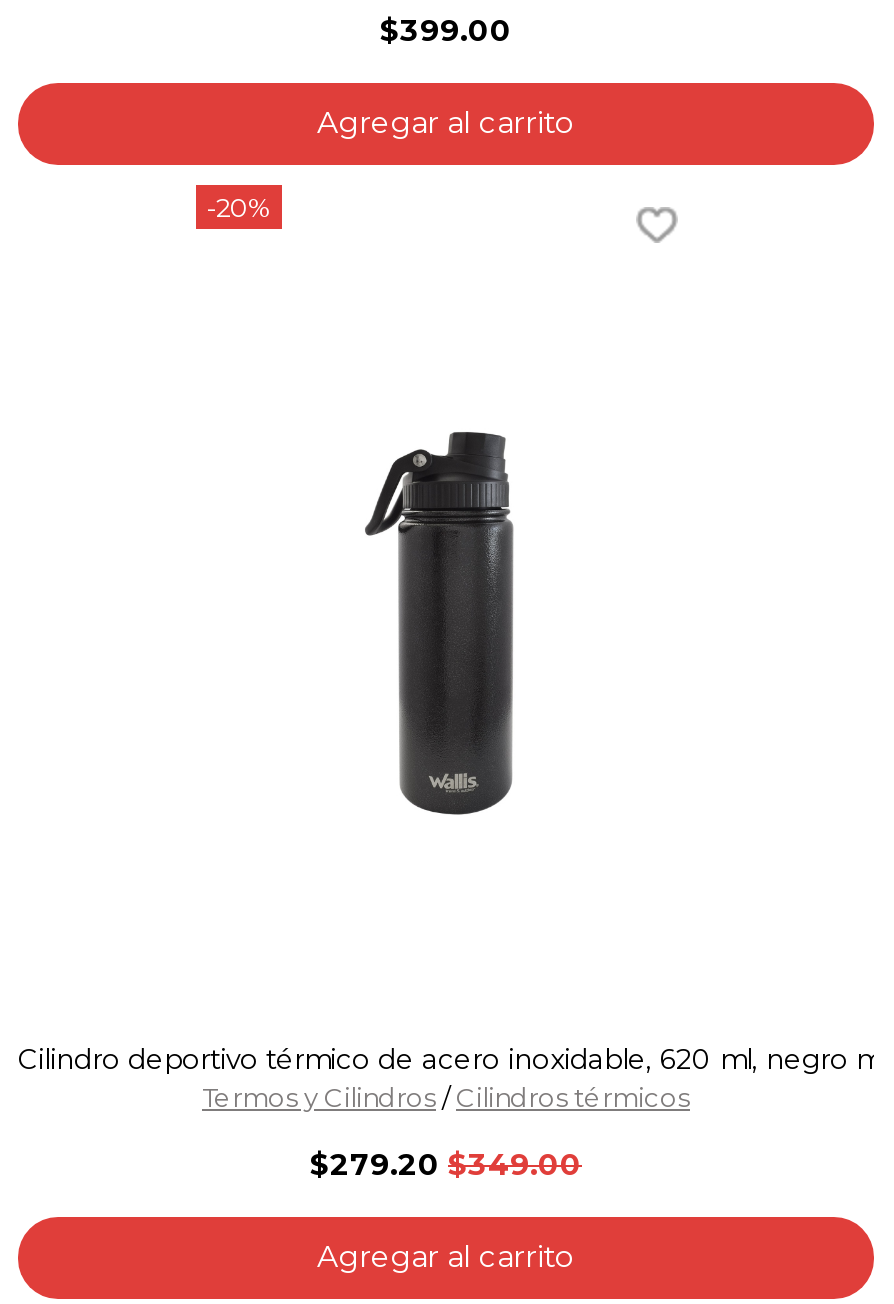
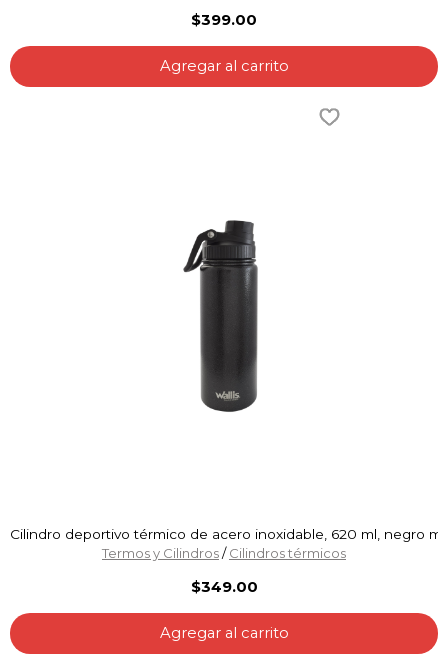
- -20%

- $279.20 $349.00
+ $349.00
